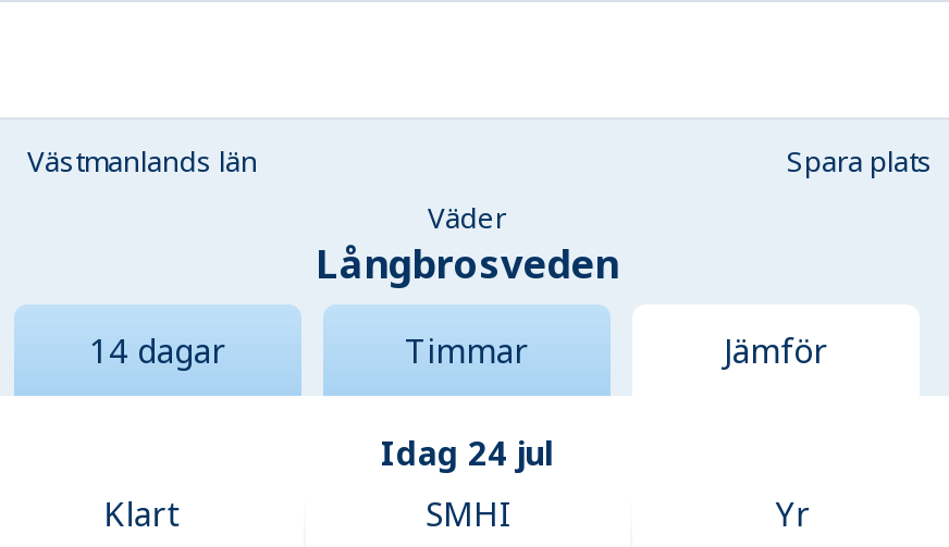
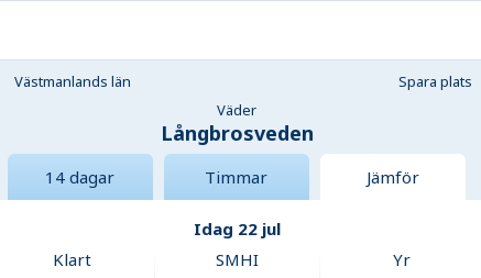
- Idag 24 jul
+ Idag 22 jul
